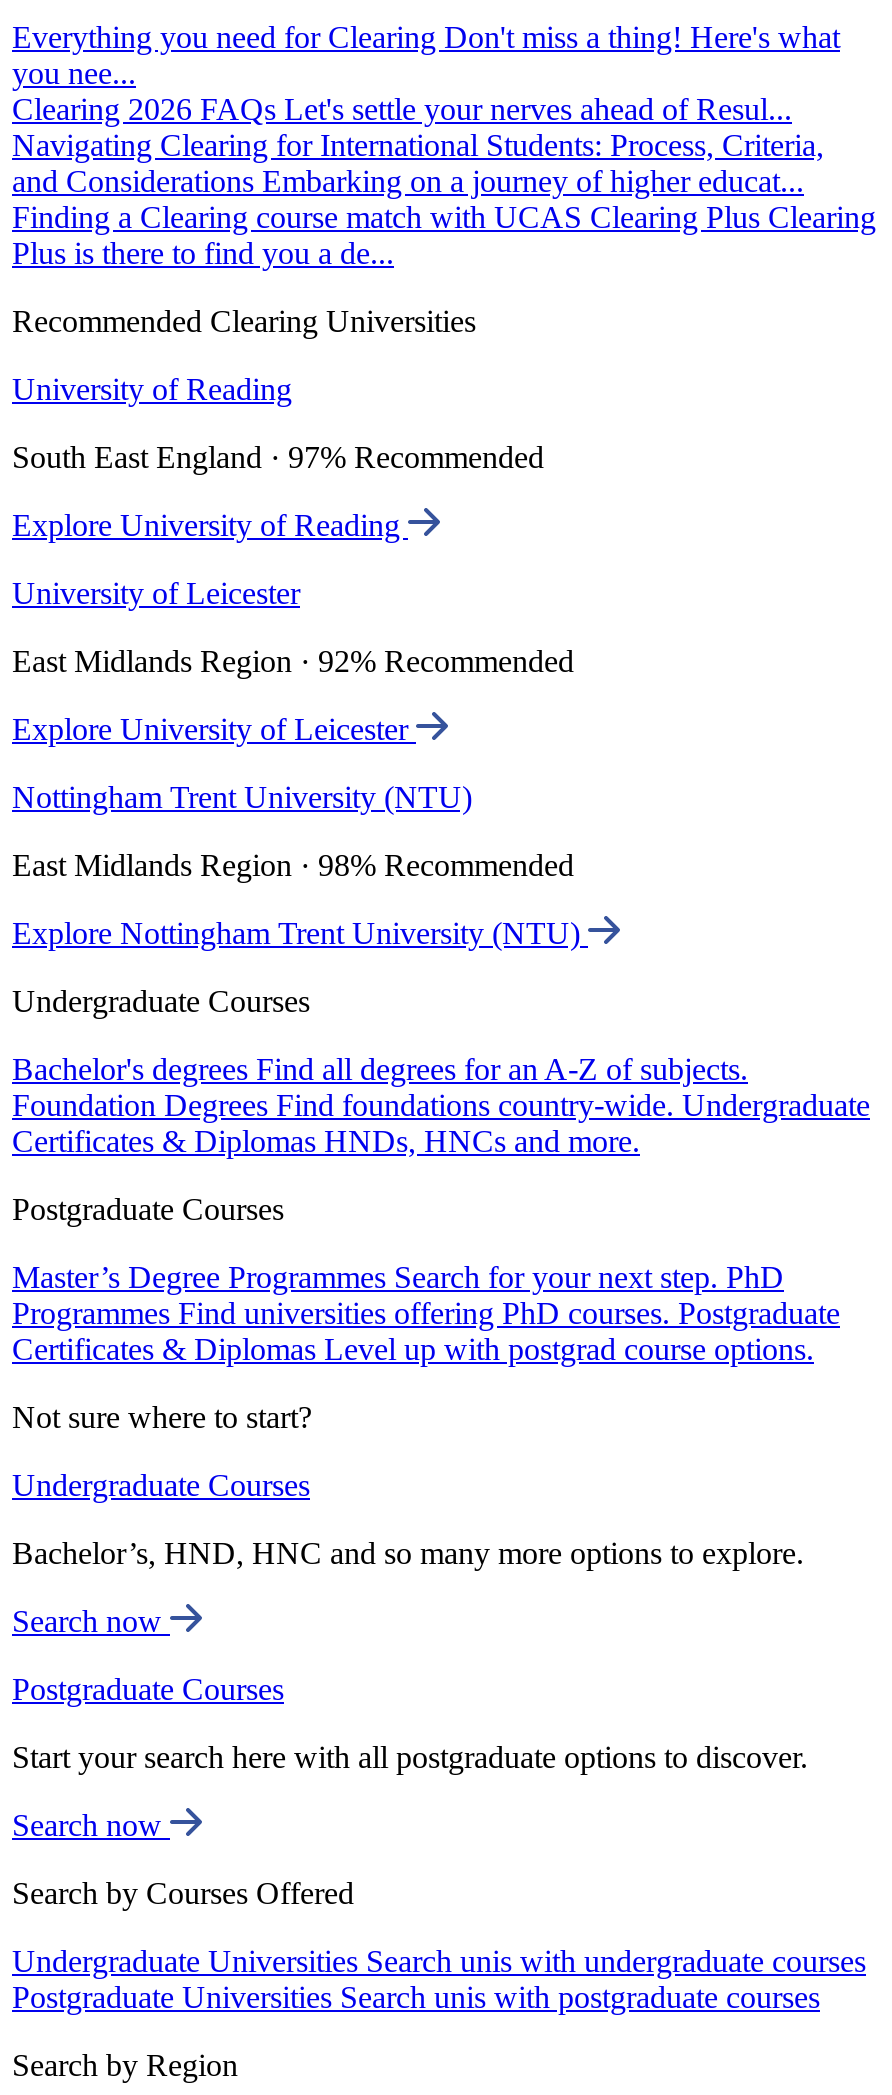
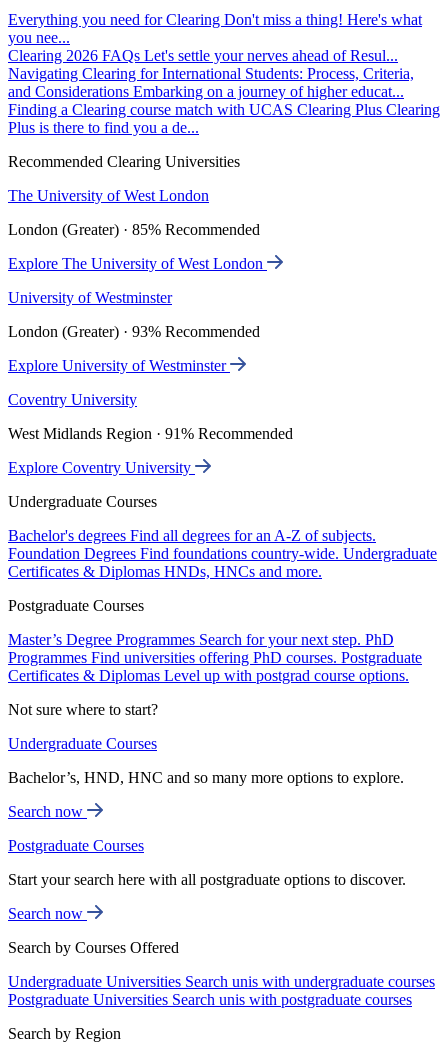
- University of Reading
+ The University of West London

- South East England · 97% Recommended
+ London (Greater) · 85% Recommended

- Explore University of Reading
+ Explore The University of West London

- University of Leicester
+ University of Westminster

- East Midlands Region · 92% Recommended
+ London (Greater) · 93% Recommended

- Explore University of Leicester
+ Explore University of Westminster

- Nottingham Trent University (NTU)
+ Coventry University

- East Midlands Region · 98% Recommended
+ West Midlands Region · 91% Recommended

- Explore Nottingham Trent University (NTU)
+ Explore Coventry University
